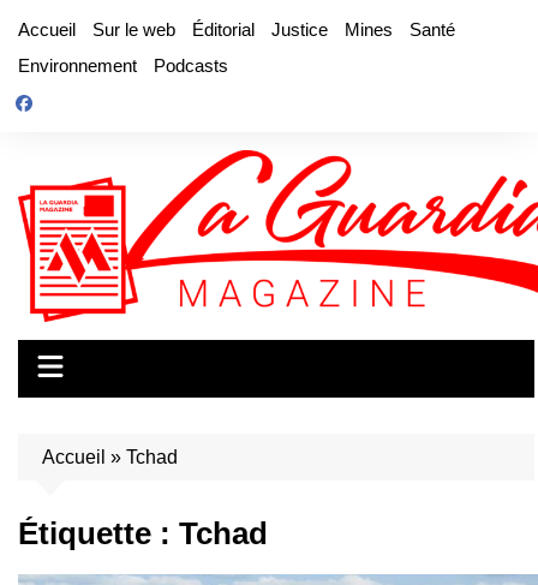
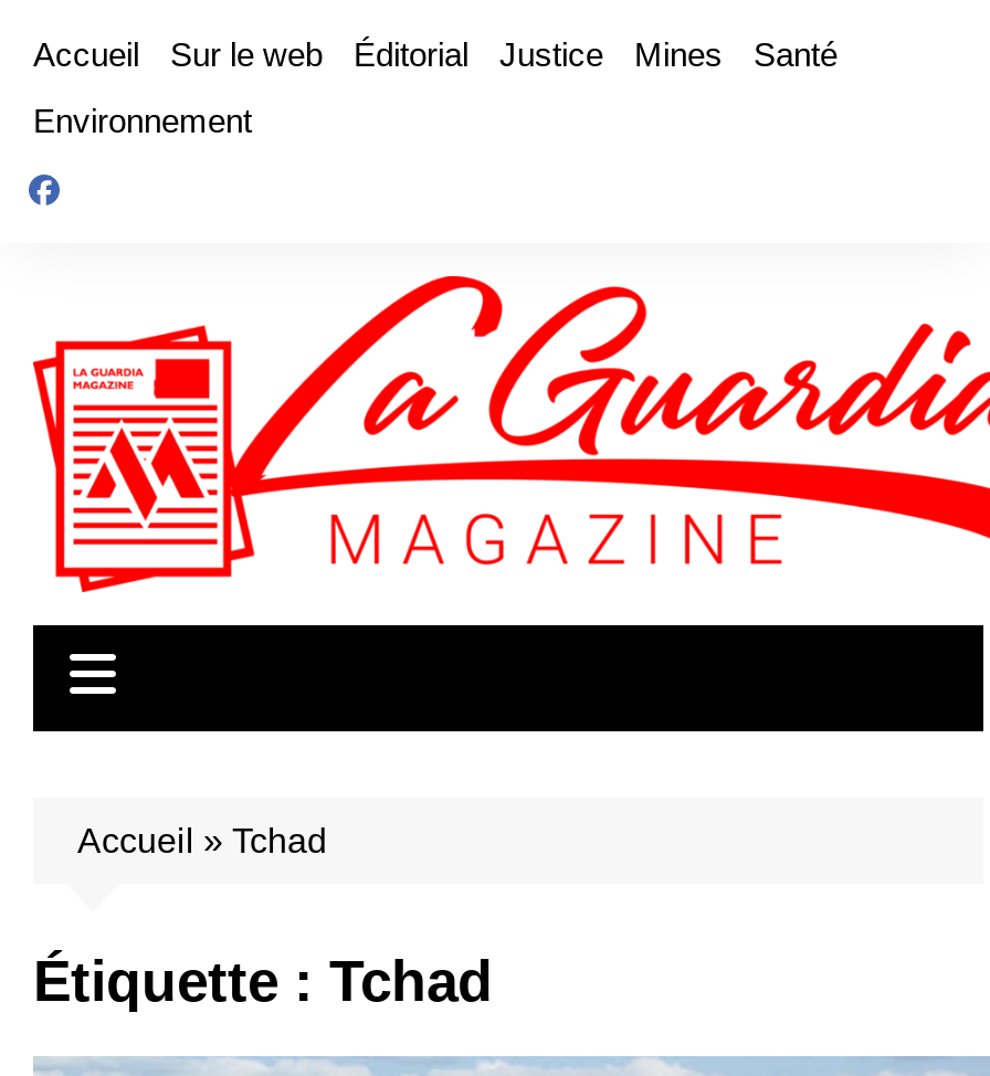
- Podcasts
